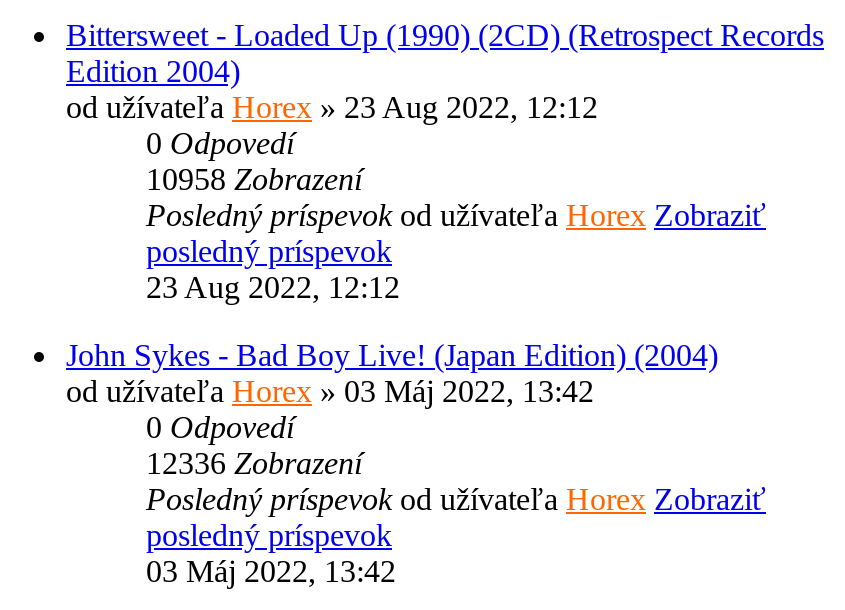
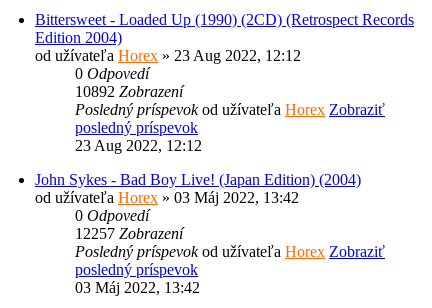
- 10958 Zobrazení
+ 10892 Zobrazení

- 12336 Zobrazení
+ 12257 Zobrazení
